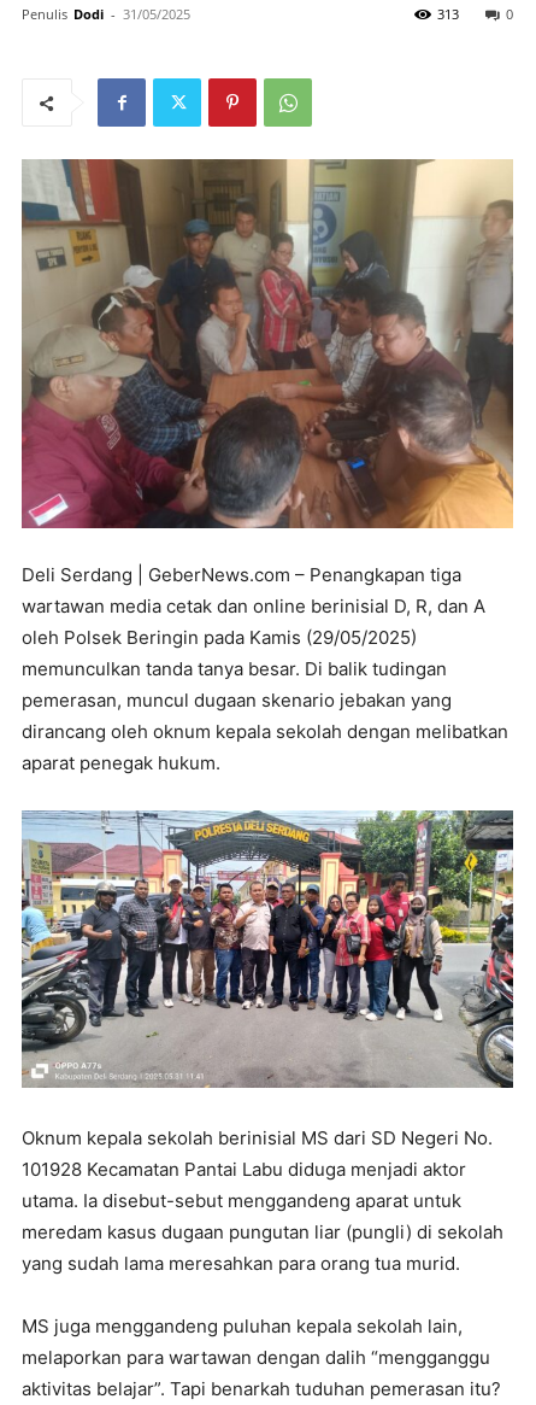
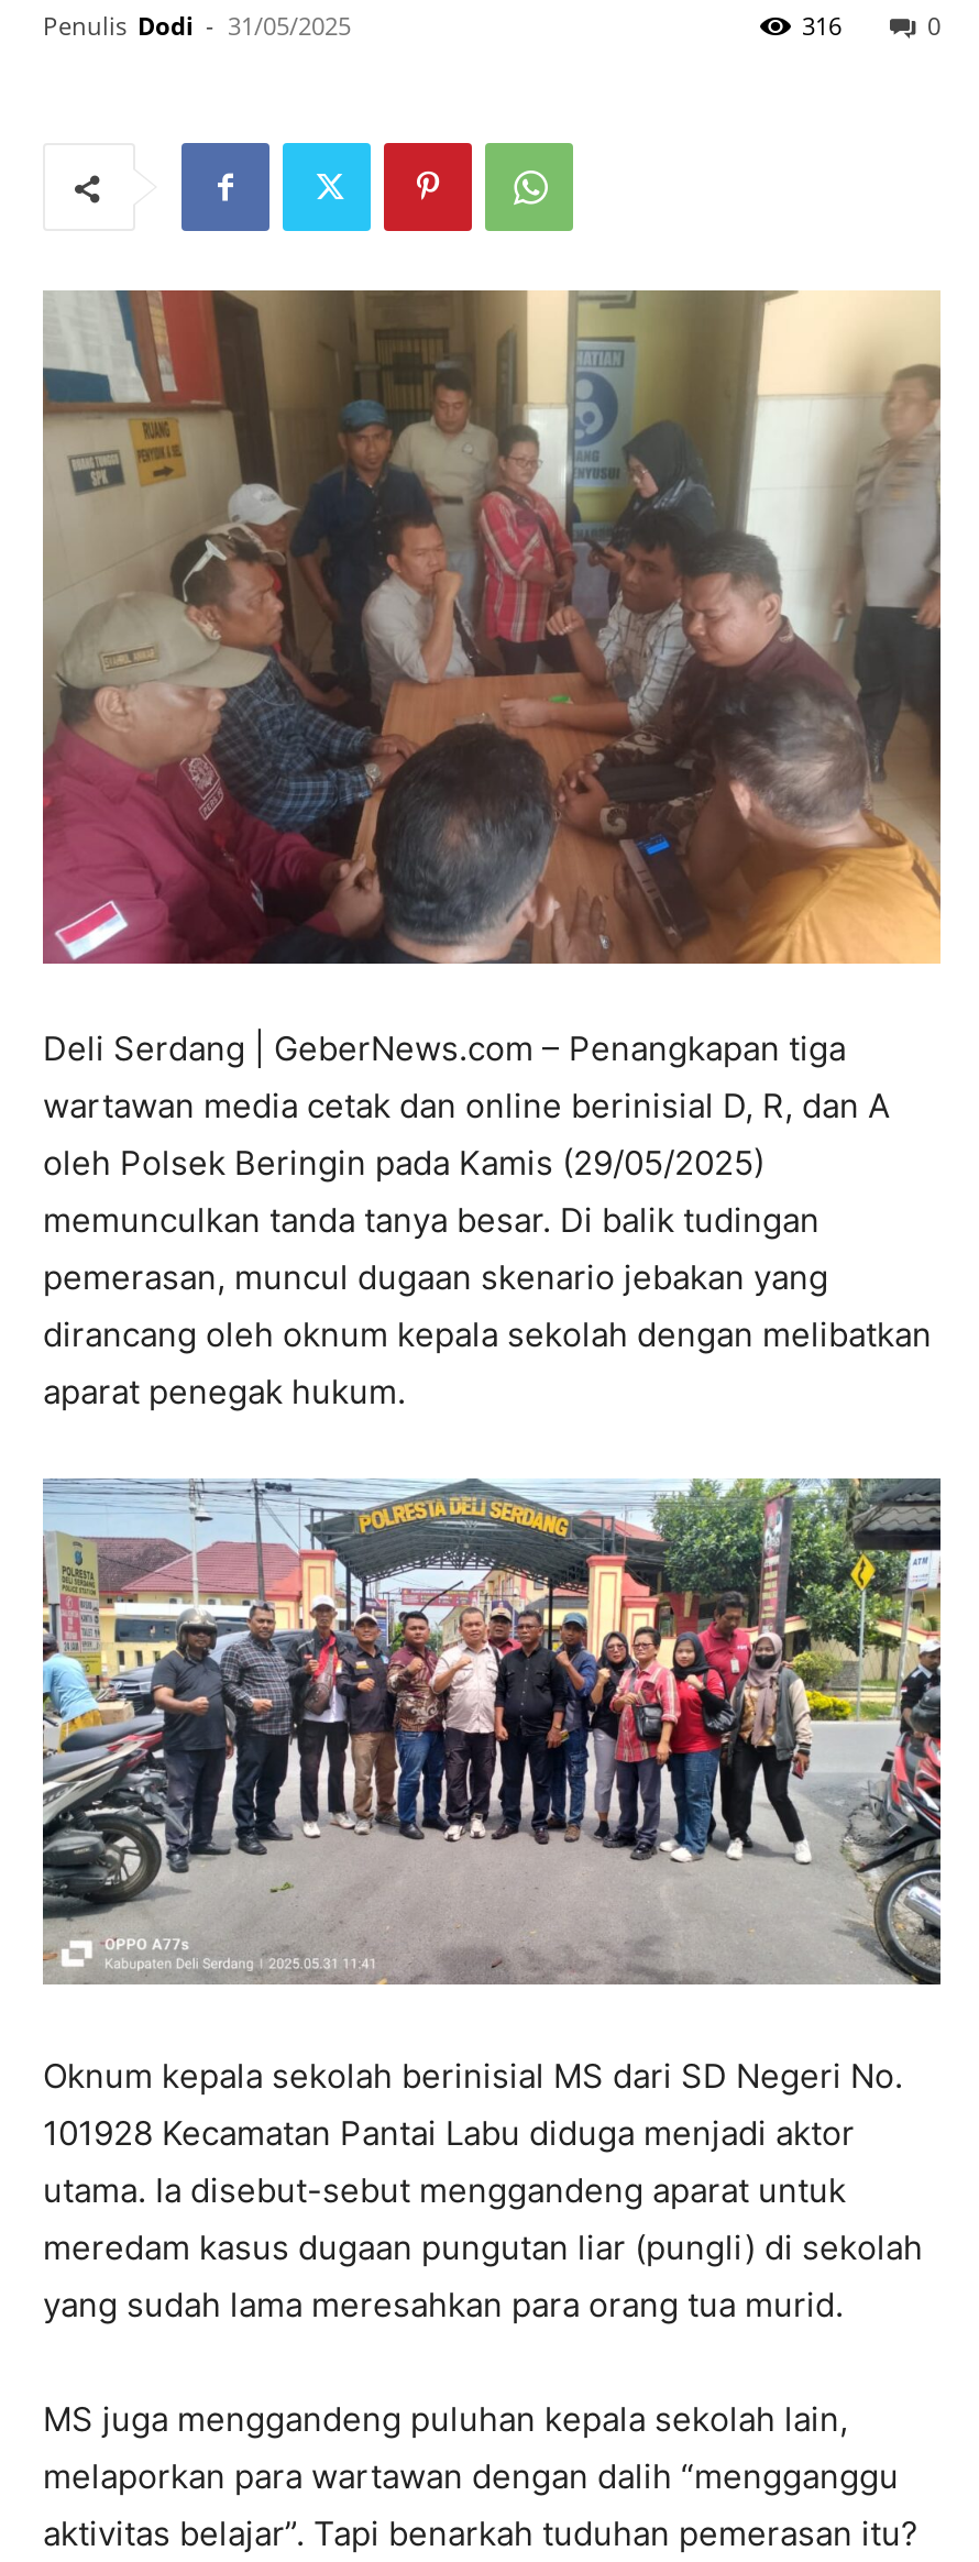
- 313
+ 316
